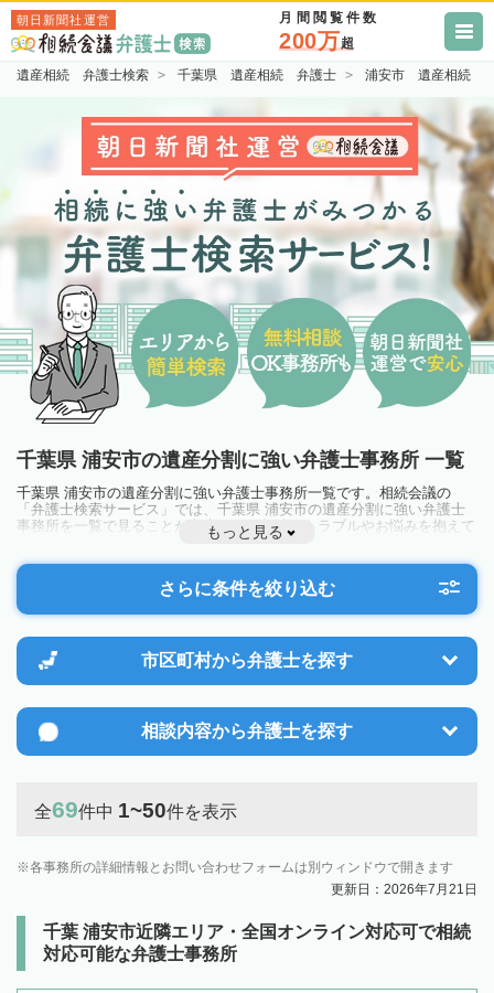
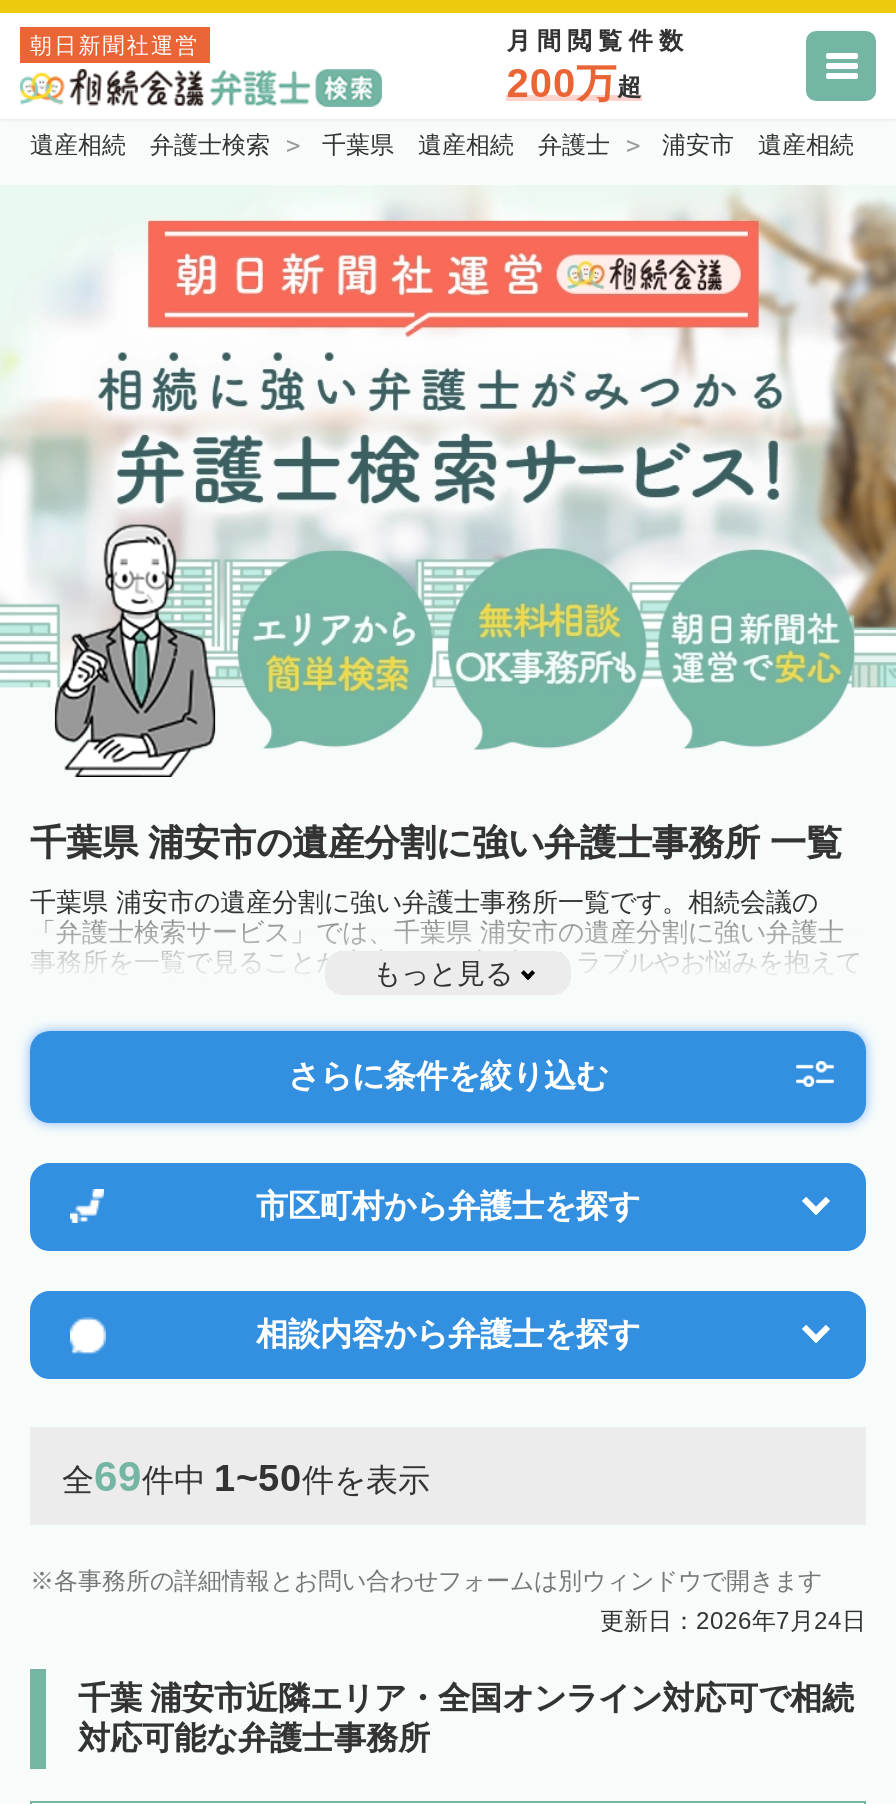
- 更新日：2026年7月21日
+ 更新日：2026年7月24日
